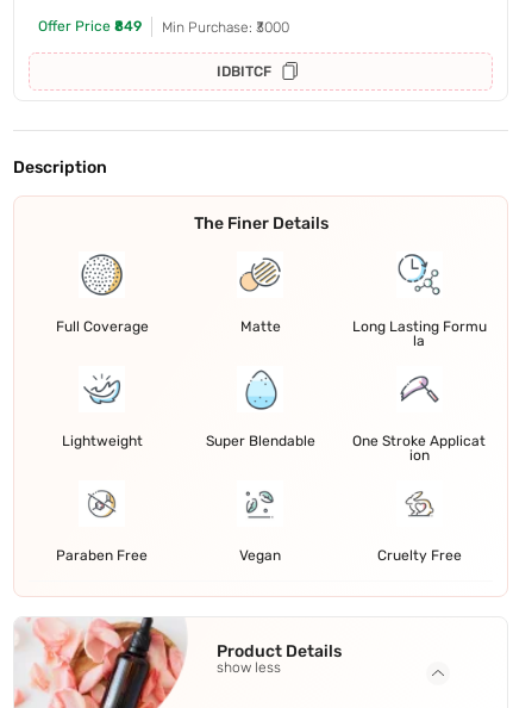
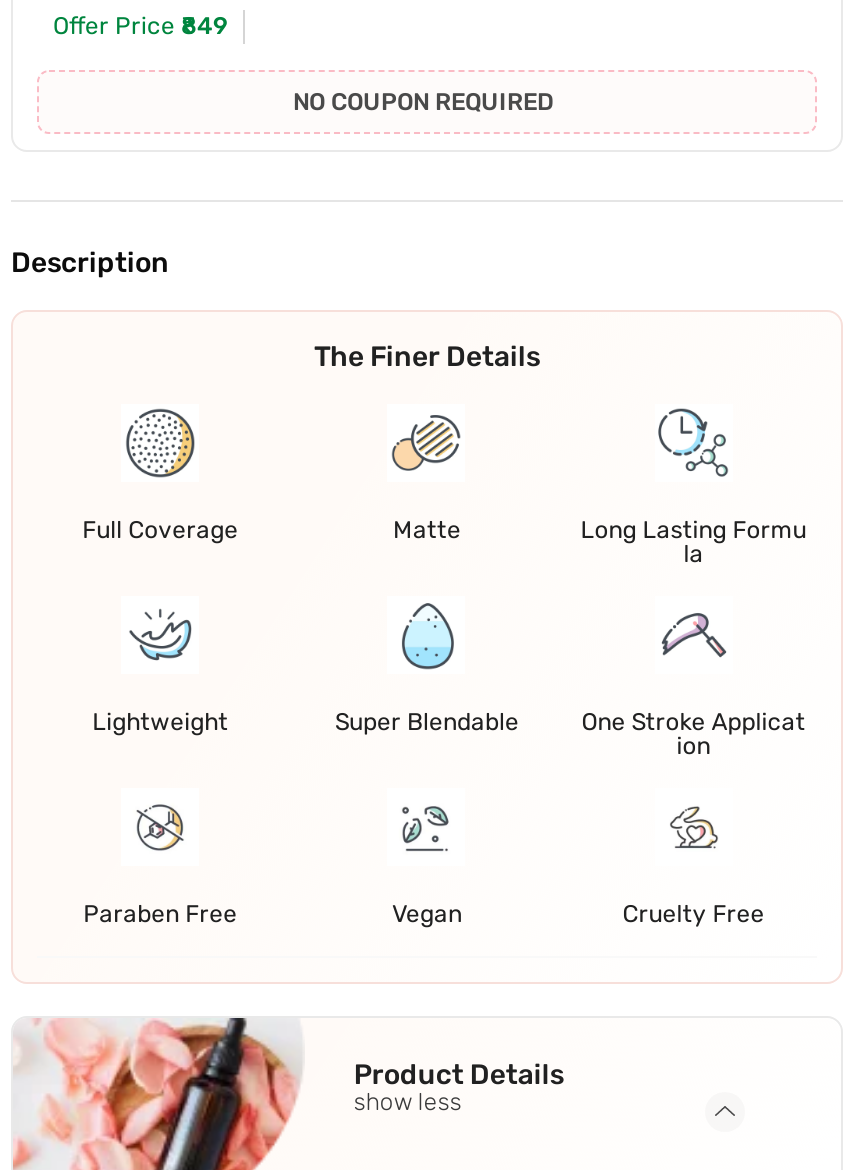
- Min Purchase: ₹3000
- IDBITCF
+ NO COUPON REQUIRED
